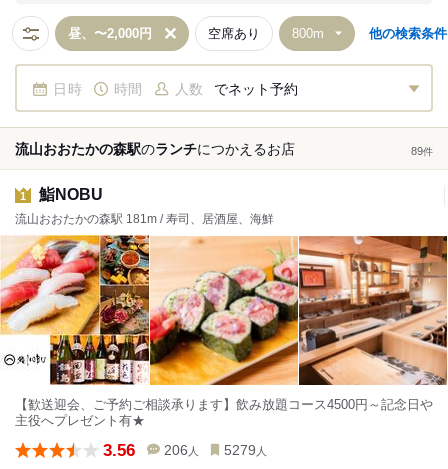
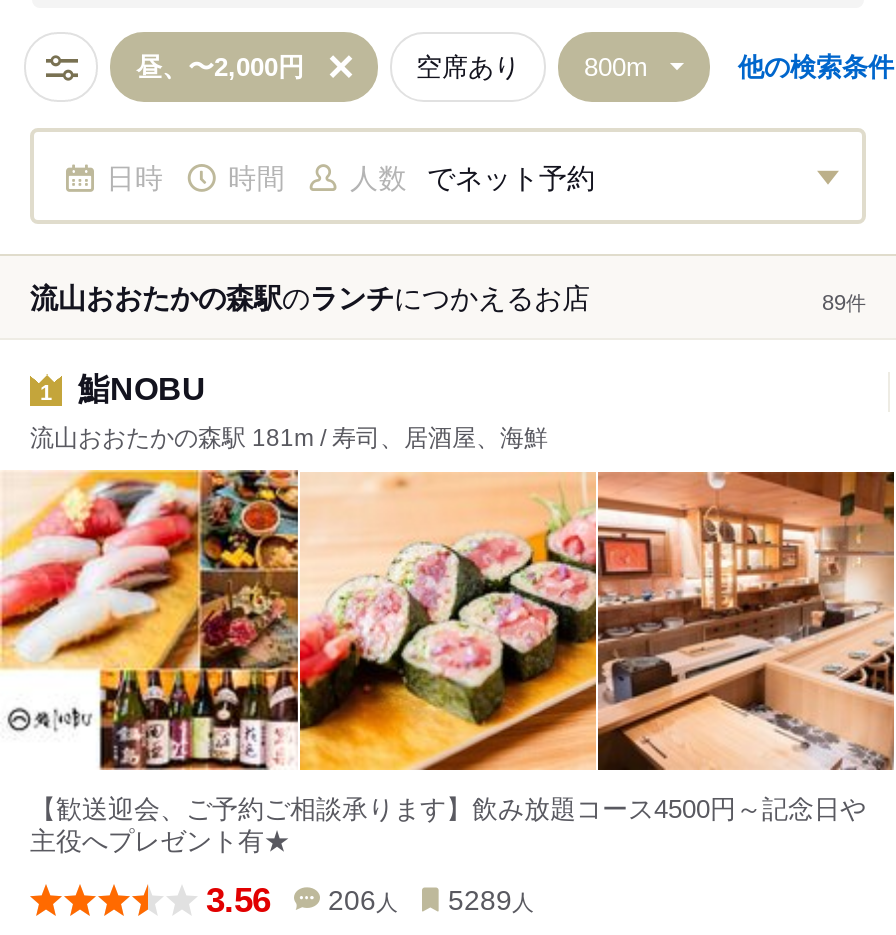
- 3.56 206人 5279人
+ 3.56 206人 5289人
